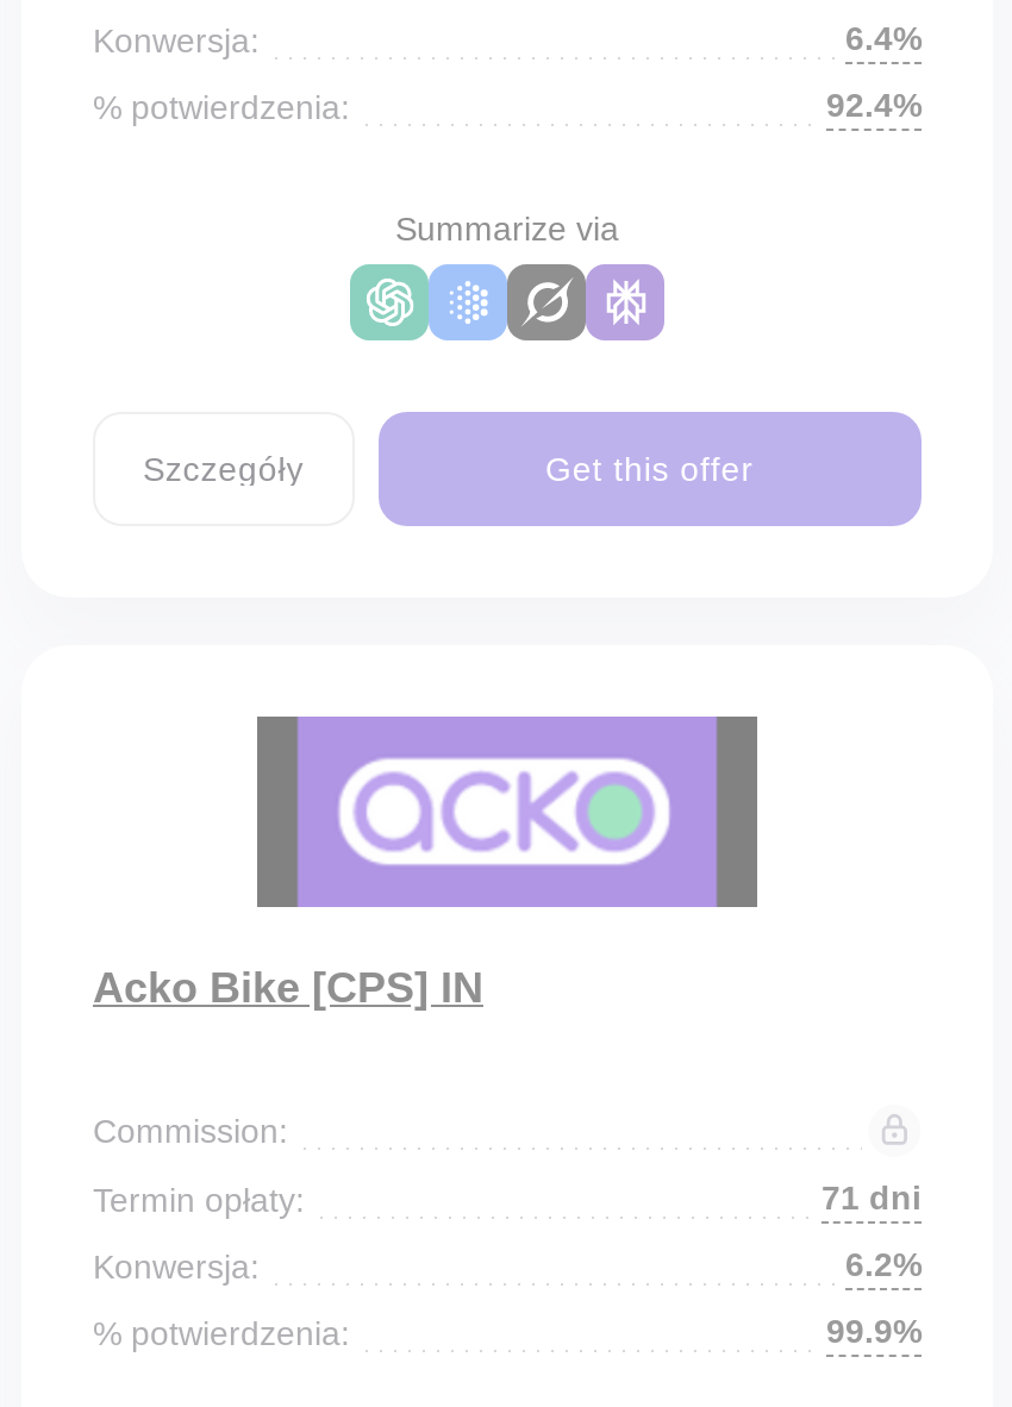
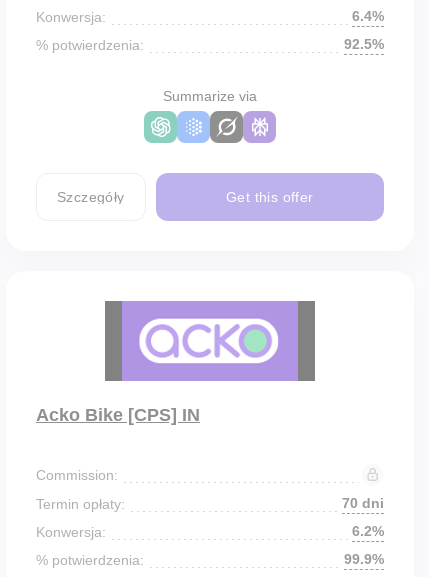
- 92.4%
+ 92.5%

- 71 dni
+ 70 dni
